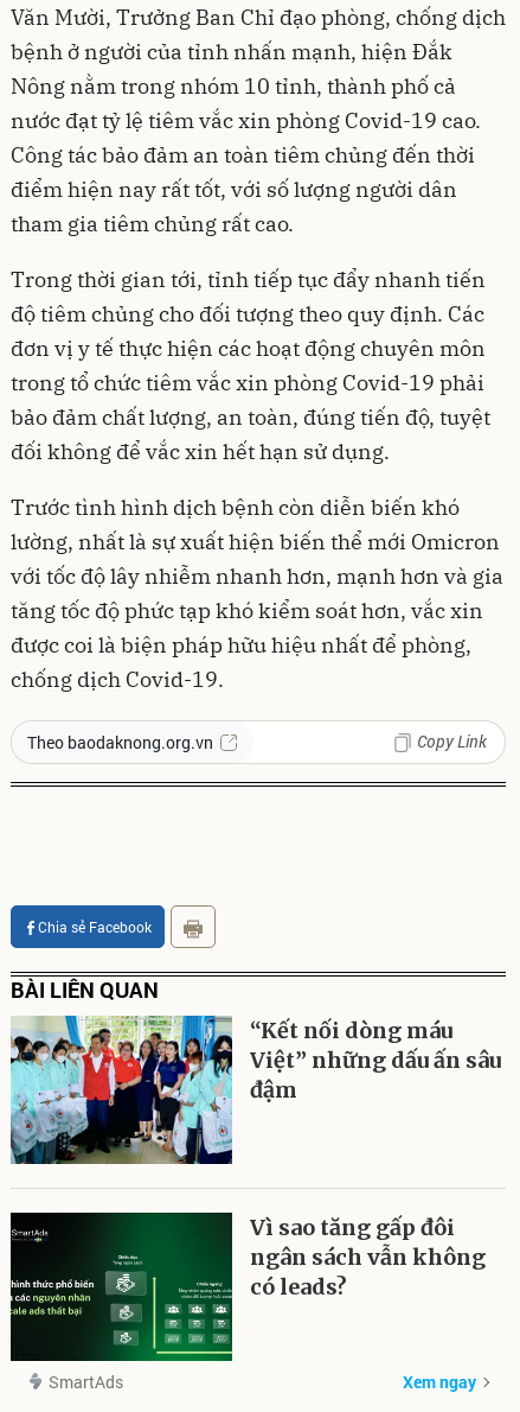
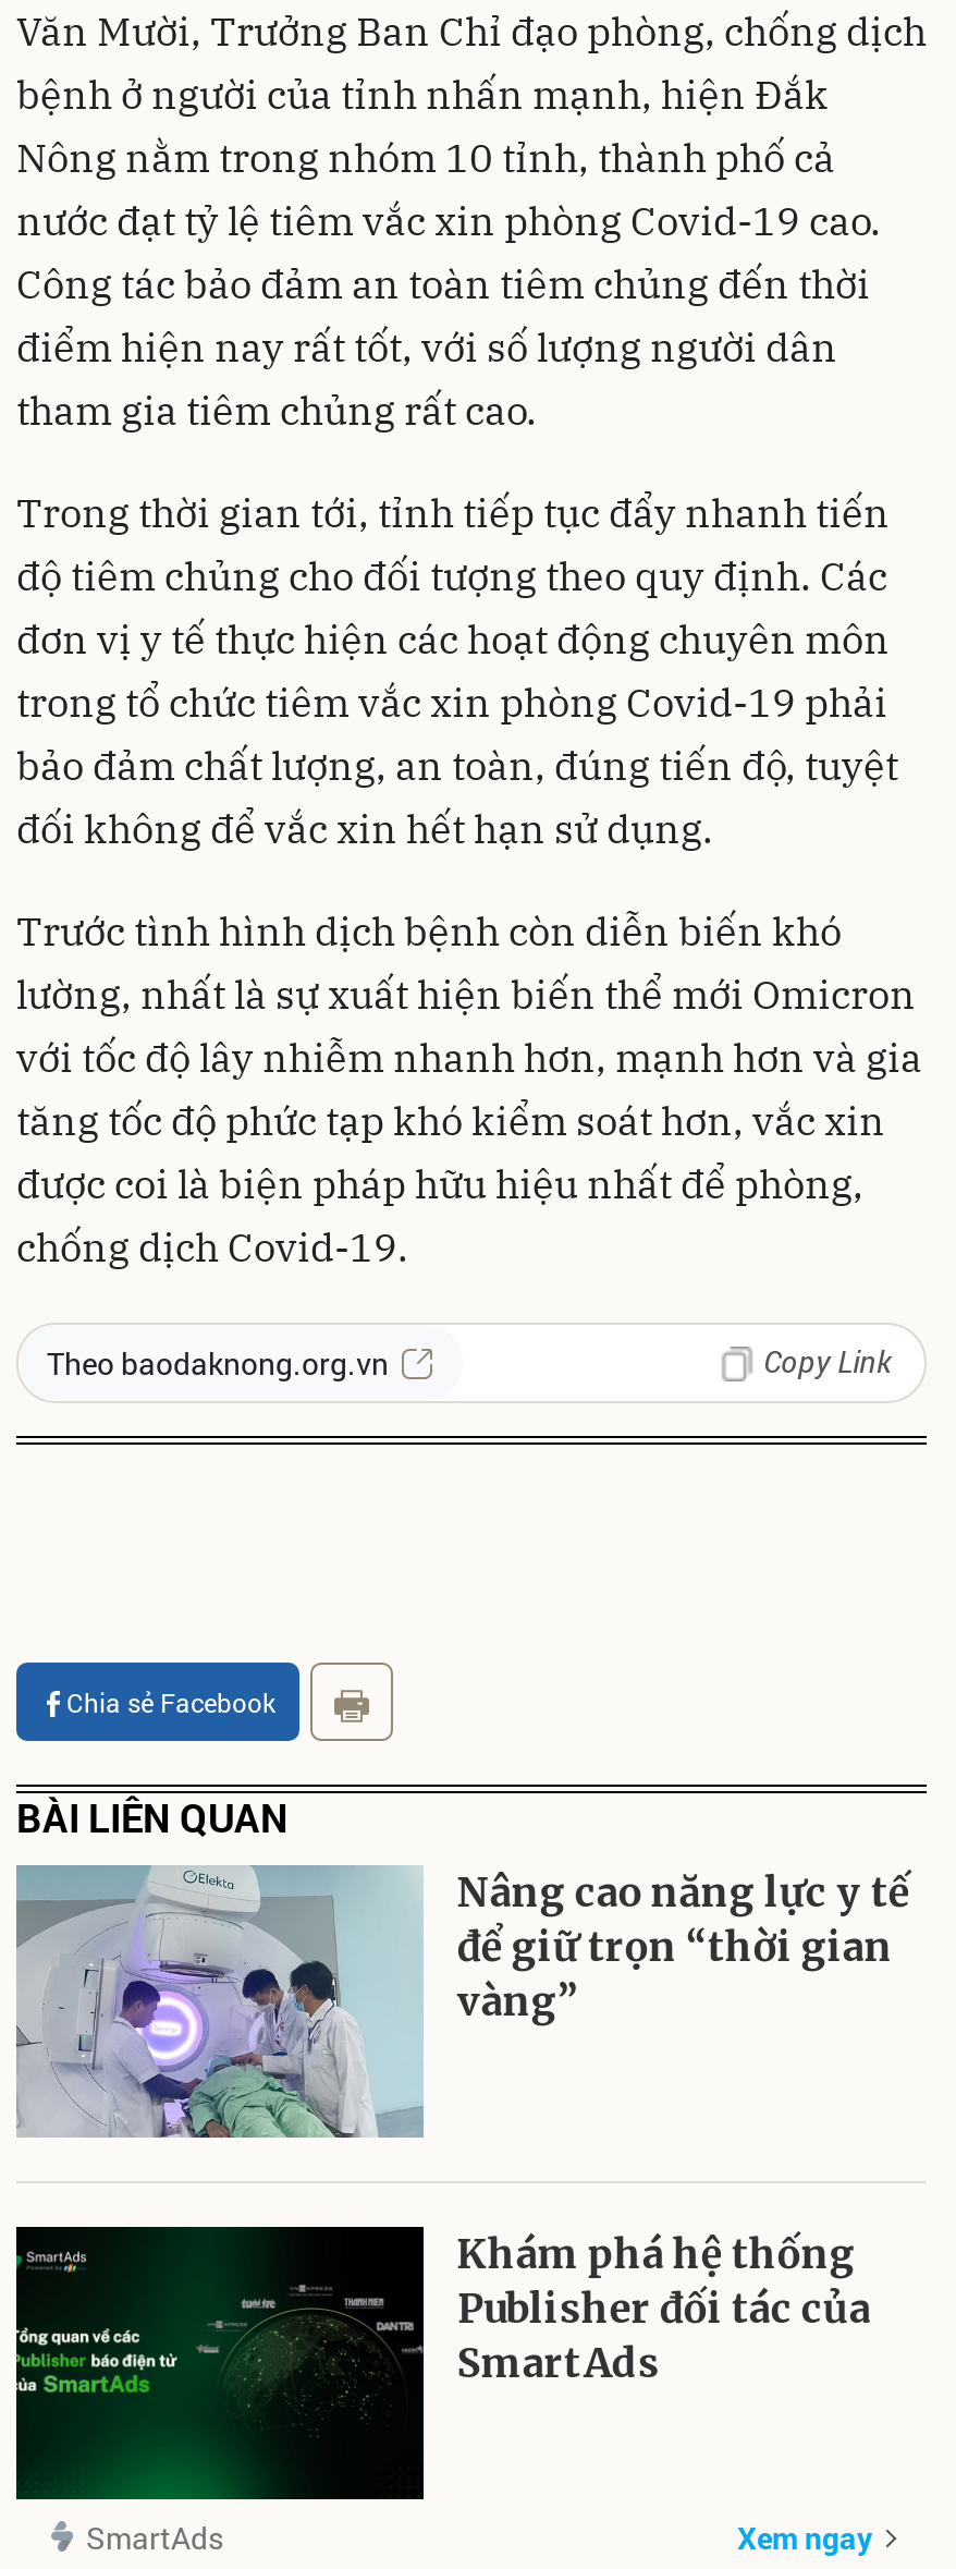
- [image]
- “Kết nối dòng máu
- Việt” những dấu ấn sâu
- đậm
+ [image]
+ Nâng cao năng lực y tế
+ để giữ trọn “thời gian
+ vàng”

- [image]
- Vì sao tăng gấp đôi
- ngân sách vẫn không
- có leads?
+ [image]
+ Khám phá hệ thống
+ Publisher đối tác của
+ SmartAds
